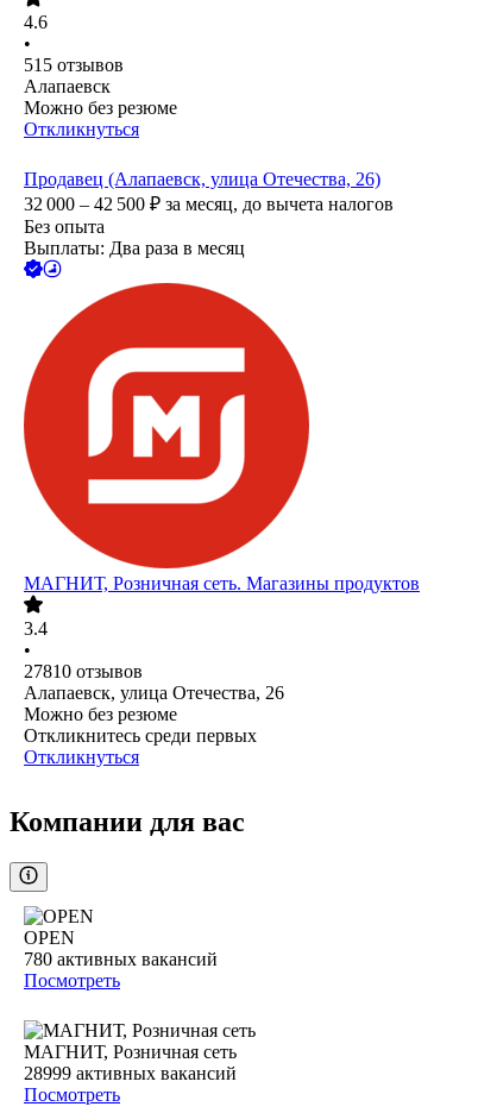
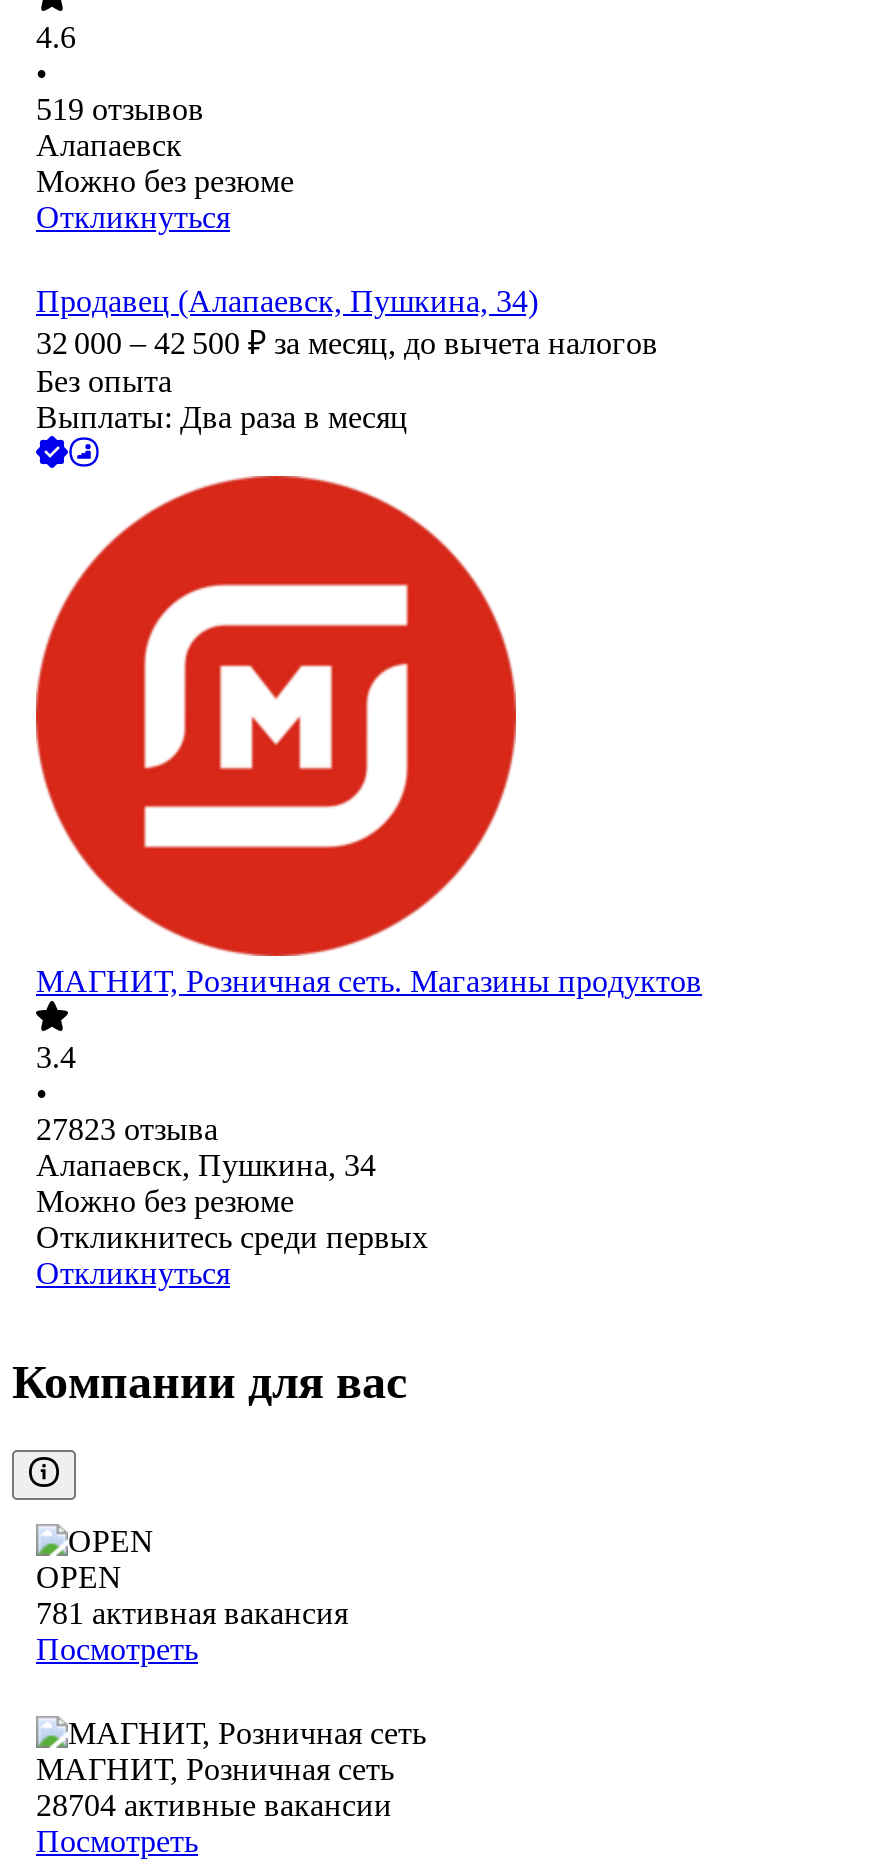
- 515 отзывов
+ 519 отзывов

- Продавец (Алапаевск, улица Отечества, 26)
+ Продавец (Алапаевск, Пушкина, 34)

- 27810 отзывов
- Алапаевск, улица Отечества, 26
+ 27823 отзыва
+ Алапаевск, Пушкина, 34

- 780 активных вакансий
+ 781 активная вакансия

- 28999 активных вакансий
+ 28704 активные вакансии
